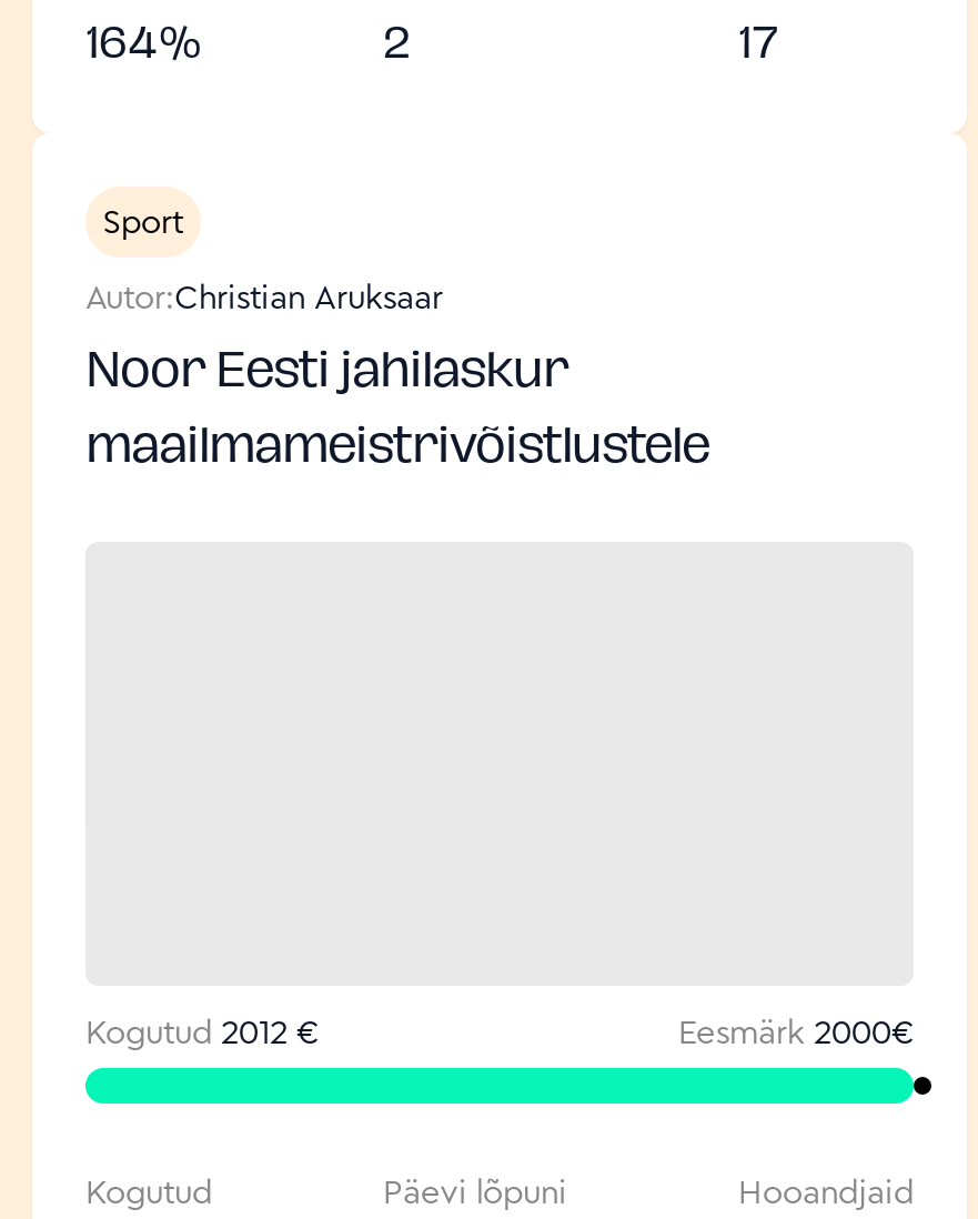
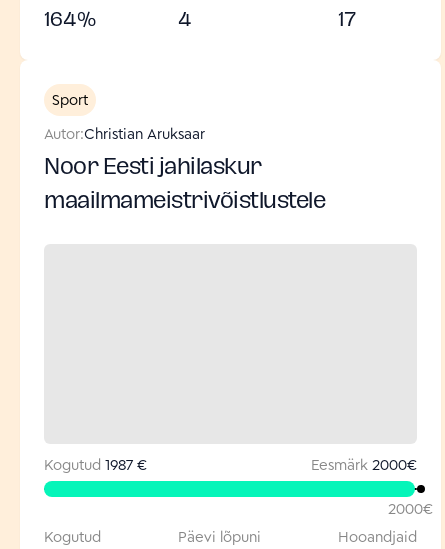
- 2
+ 4

- Kogutud 2012 €
+ Kogutud 1987 €

+ 2000€
